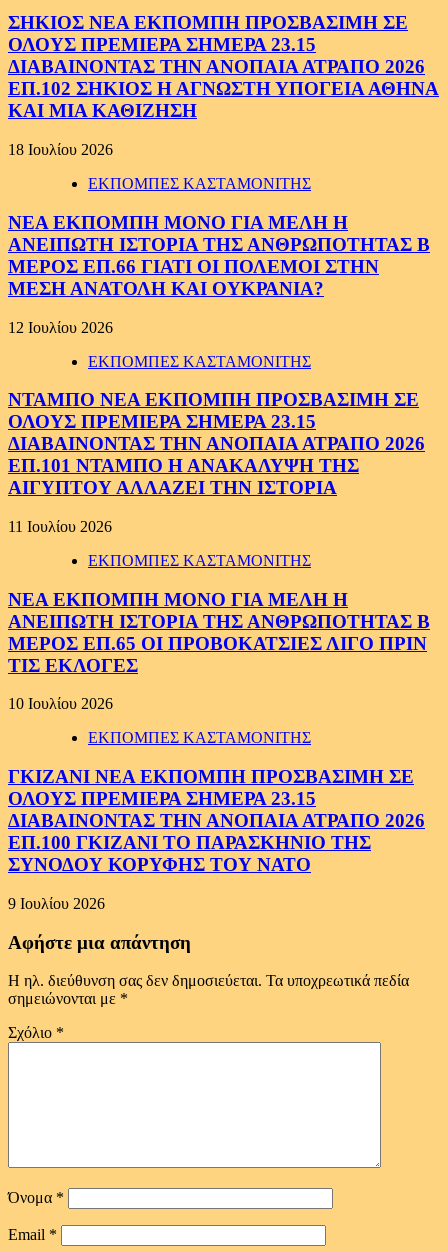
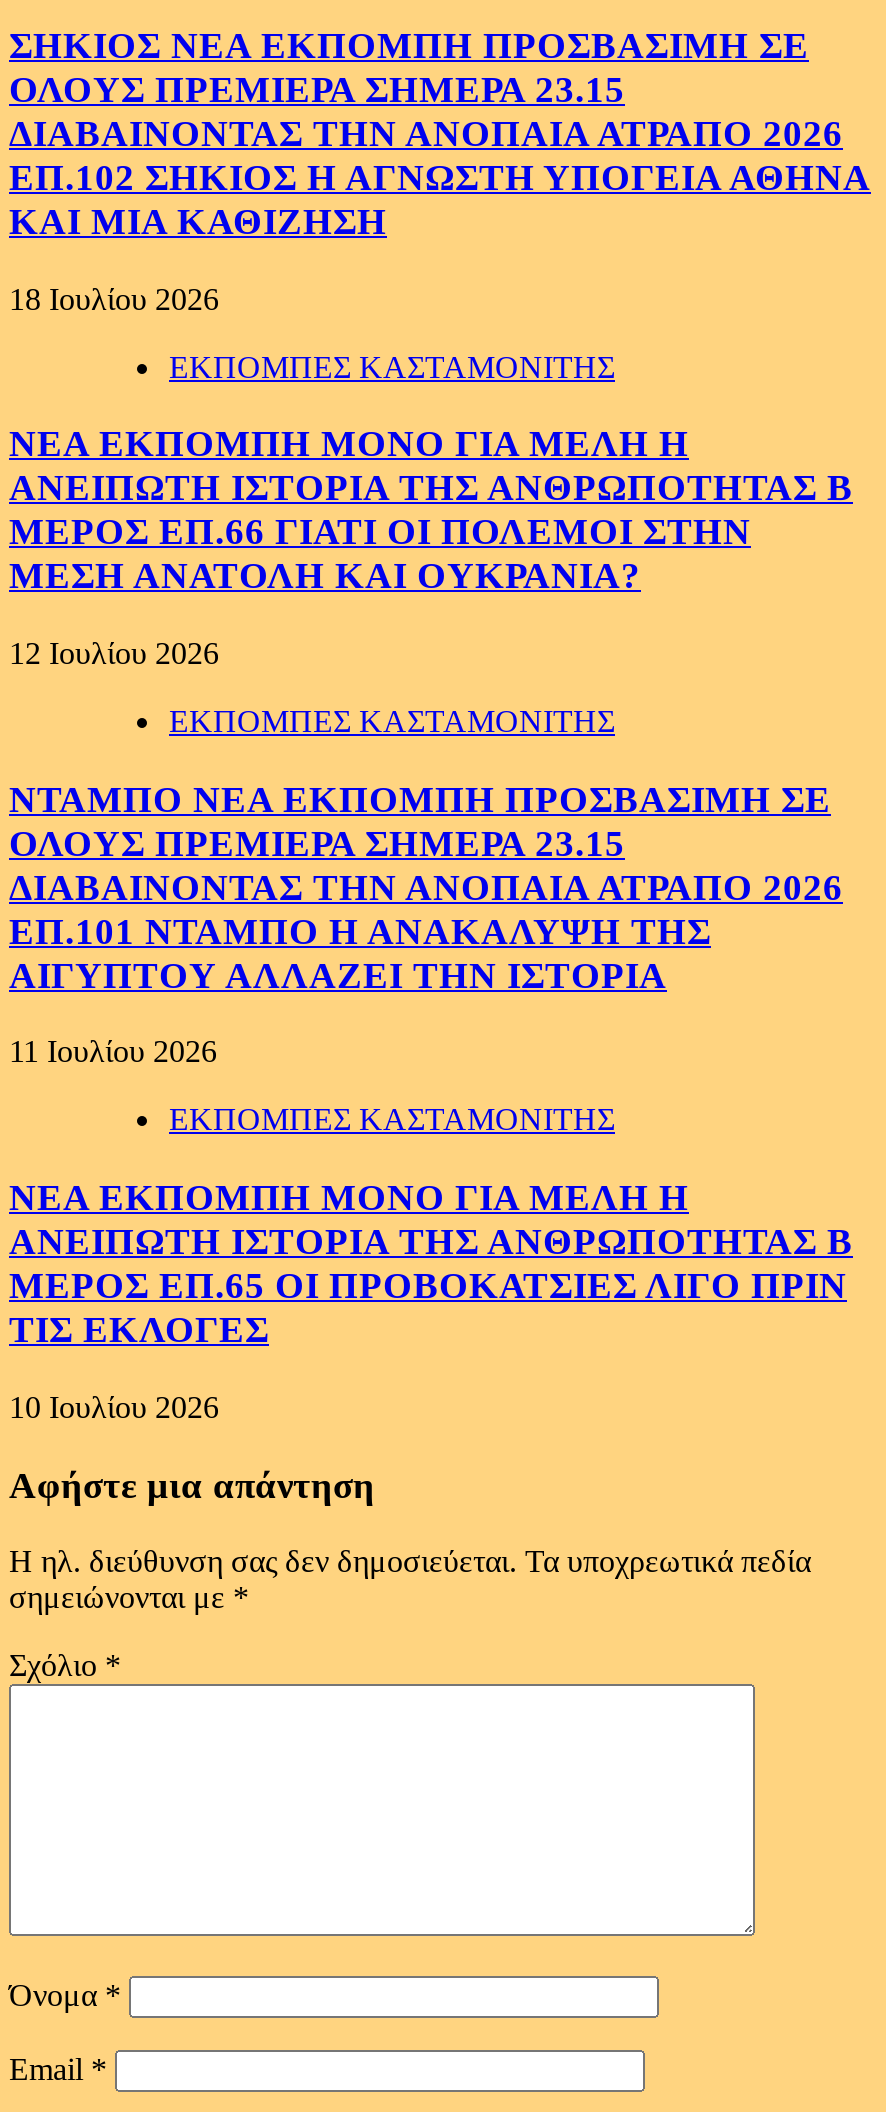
- ΕΚΠΟΜΠΕΣ ΚΑΣΤΑΜΟΝΙΤΗΣ
- ΓΚΙΖΑΝΙ ΝΕΑ ΕΚΠΟΜΠΗ ΠΡΟΣΒΑΣΙΜΗ ΣΕ
- ΟΛΟΥΣ ΠΡΕΜΙΕΡΑ ΣΗΜΕΡΑ 23.15
- ΔΙΑΒΑΙΝΟΝΤΑΣ ΤΗΝ ΑΝΟΠΑΙΑ ΑΤΡΑΠΟ 2026
- ΕΠ.100 ΓΚΙΖΑΝΙ ΤΟ ΠΑΡΑΣΚΗΝΙΟ ΤΗΣ
- ΣΥΝΟΔΟΥ ΚΟΡΥΦΗΣ ΤΟΥ ΝΑΤΟ
- 9 Ιουλίου 2026
